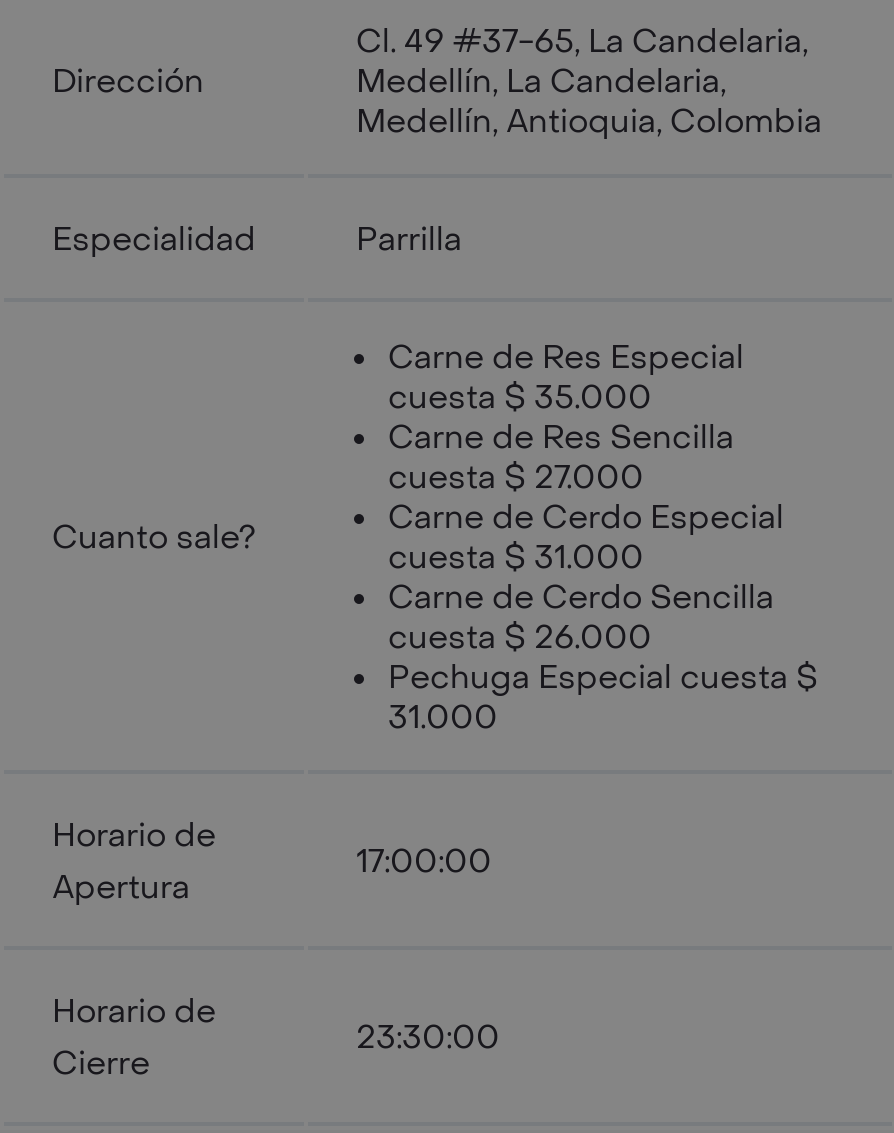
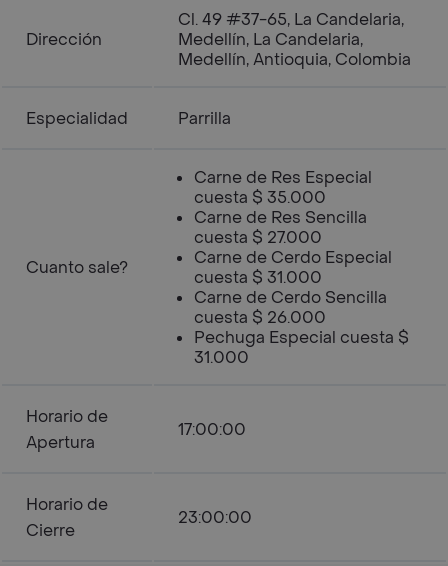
- 23:30:00
+ 23:00:00
